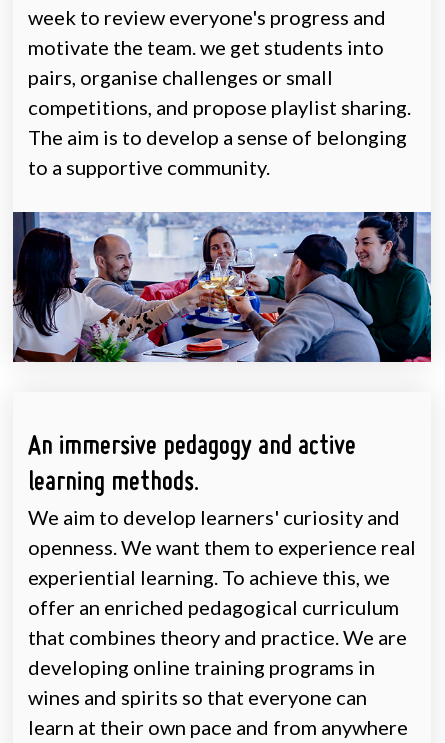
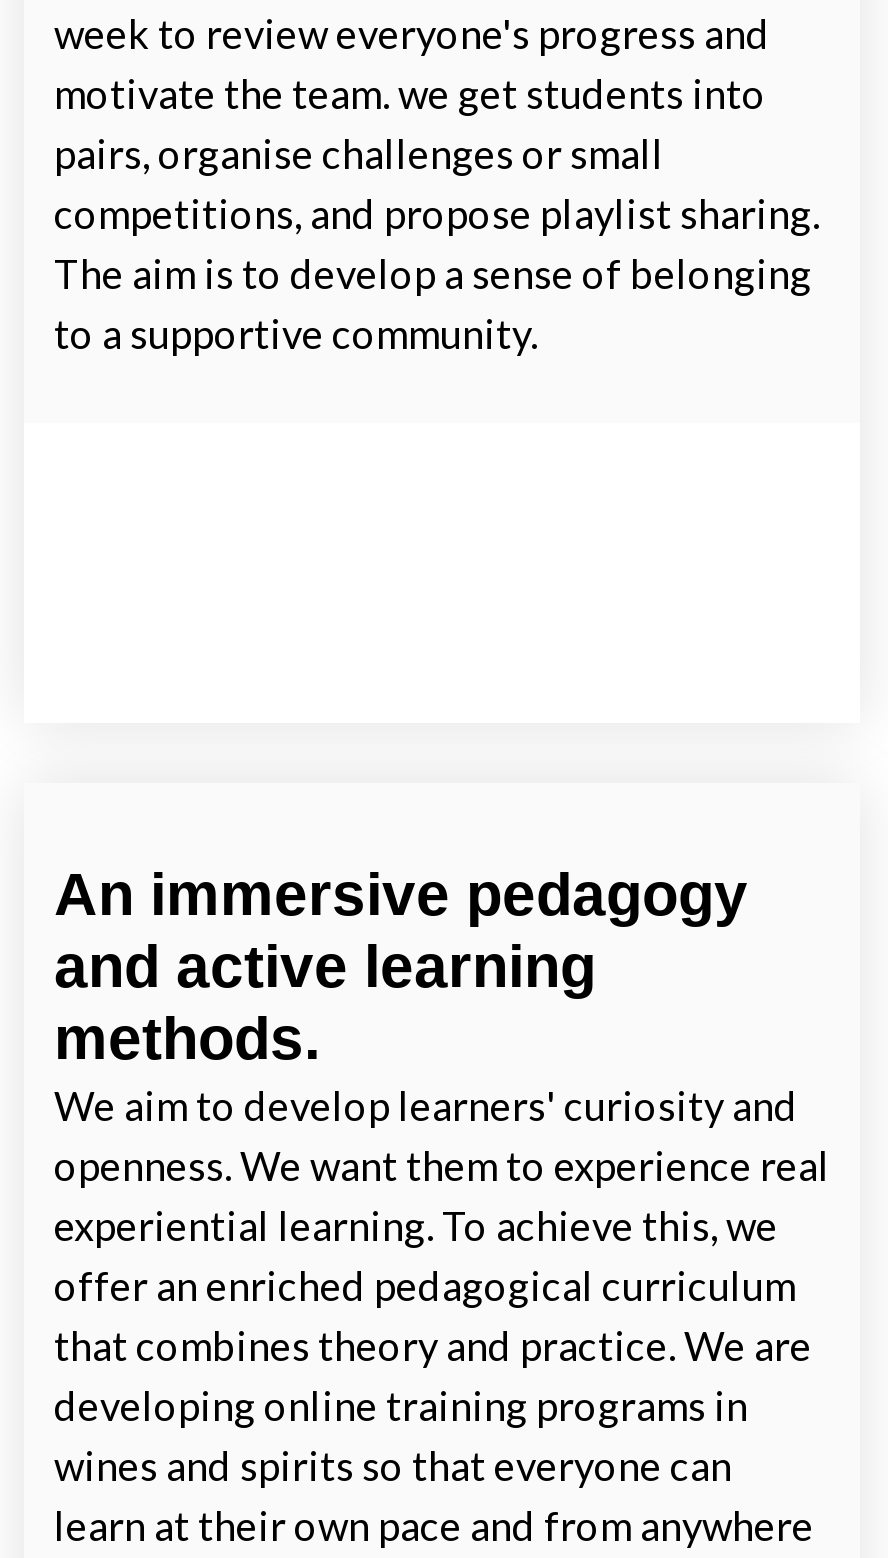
- [image]
